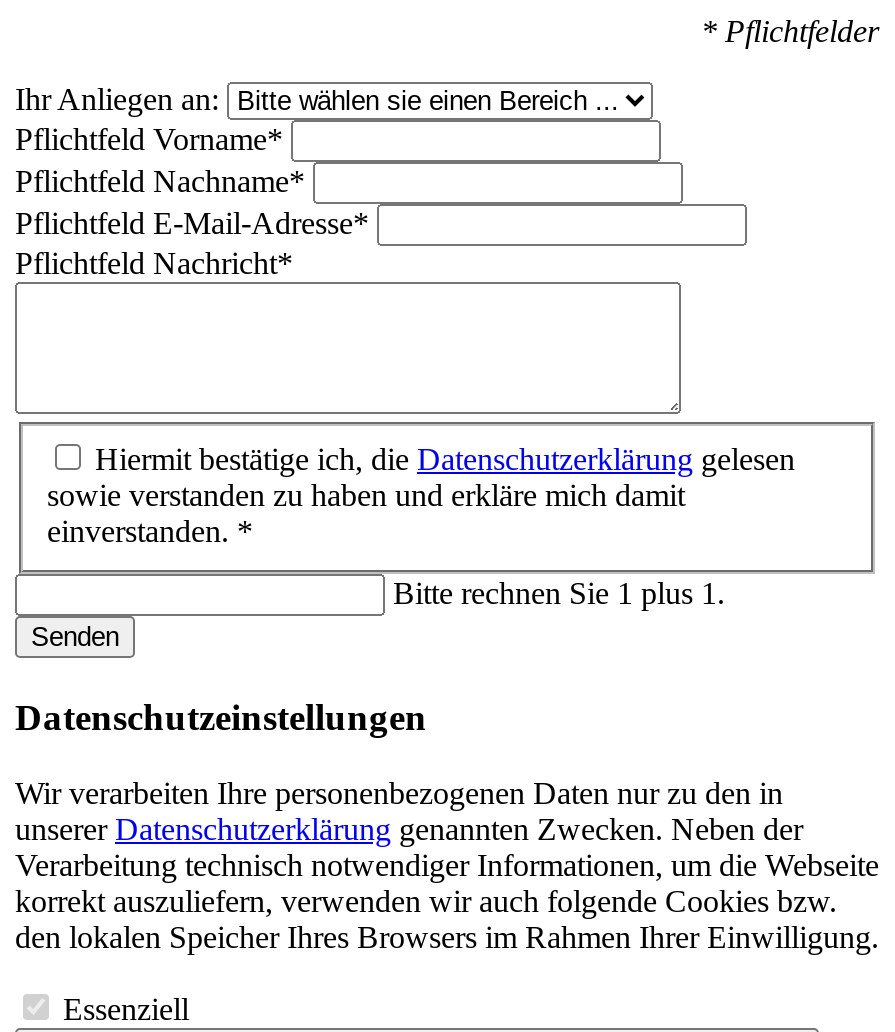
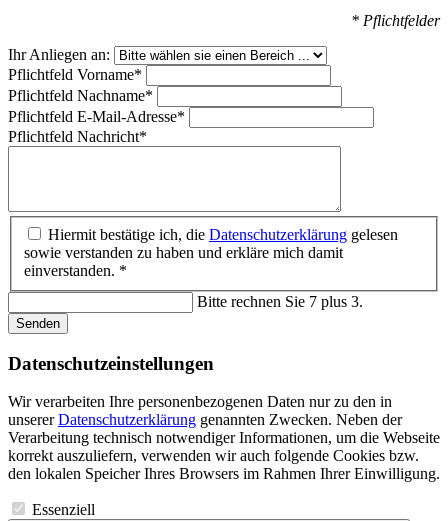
- Bitte rechnen Sie 1 plus 1.
+ Bitte rechnen Sie 7 plus 3.
